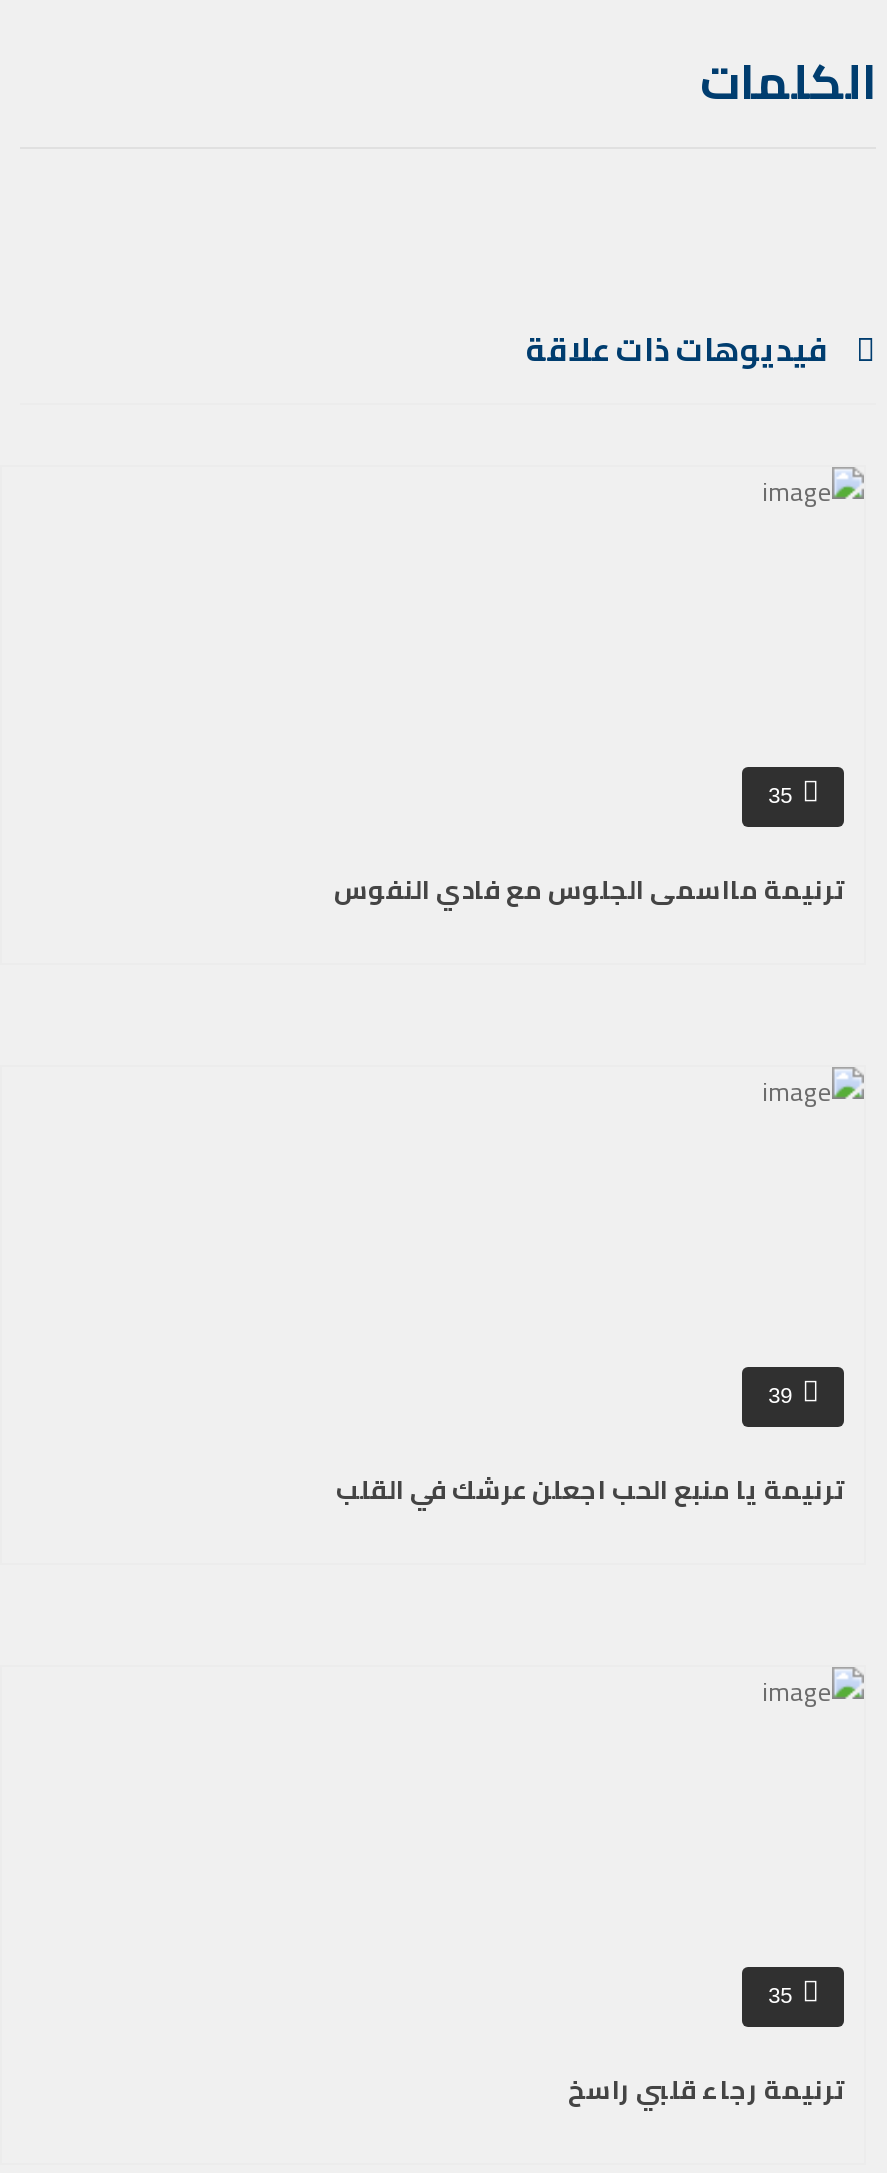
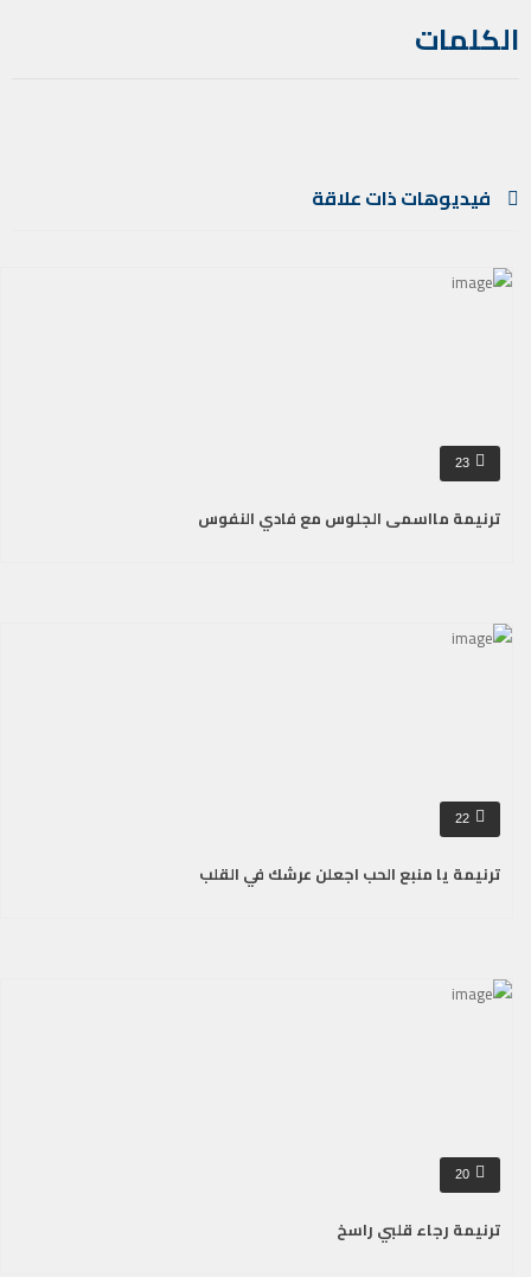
- 35
+ 23

- 39
+ 22

- 35
+ 20
